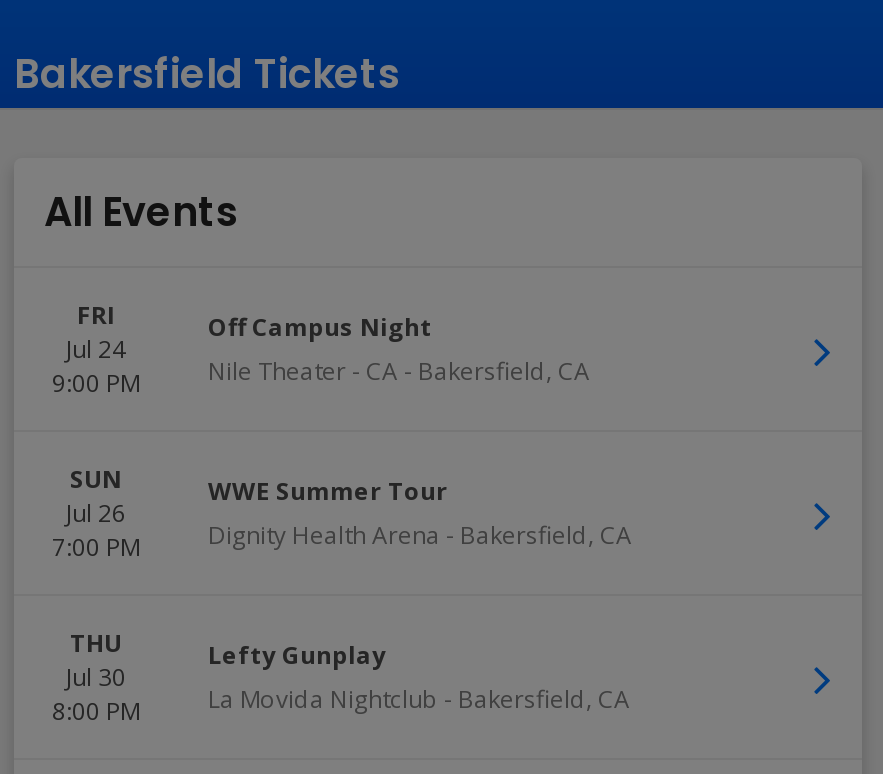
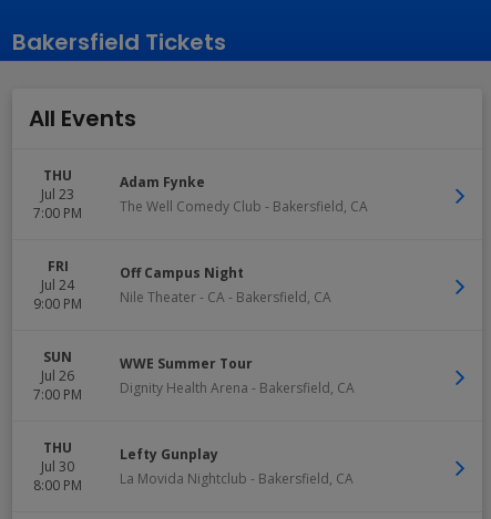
+ THU
+ Jul 23
+ 7:00 PM

+ Adam Fynke
+ The Well Comedy Club - Bakersfield, CA
